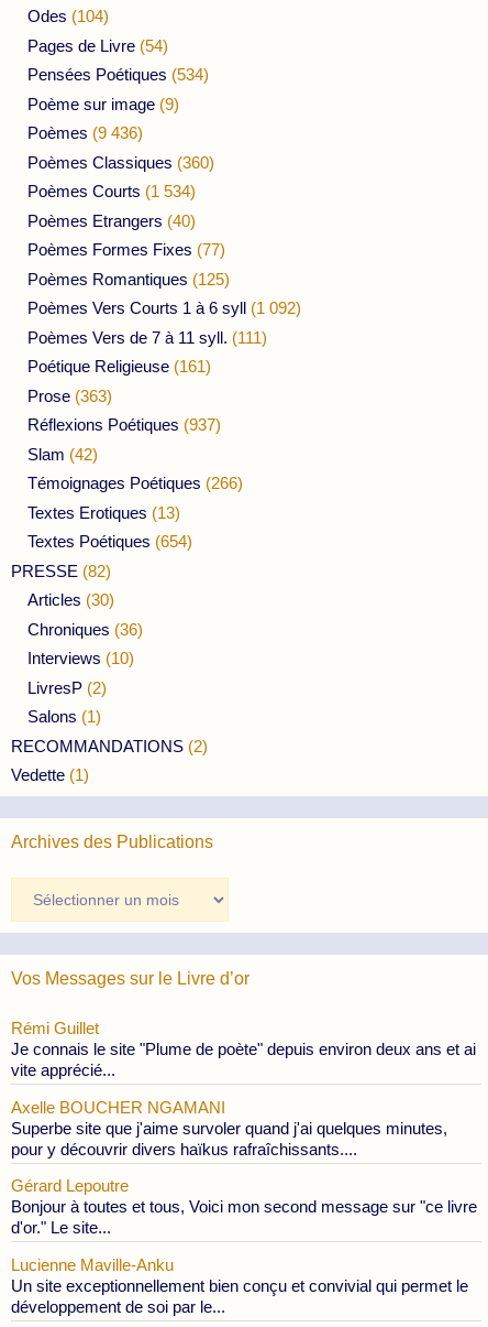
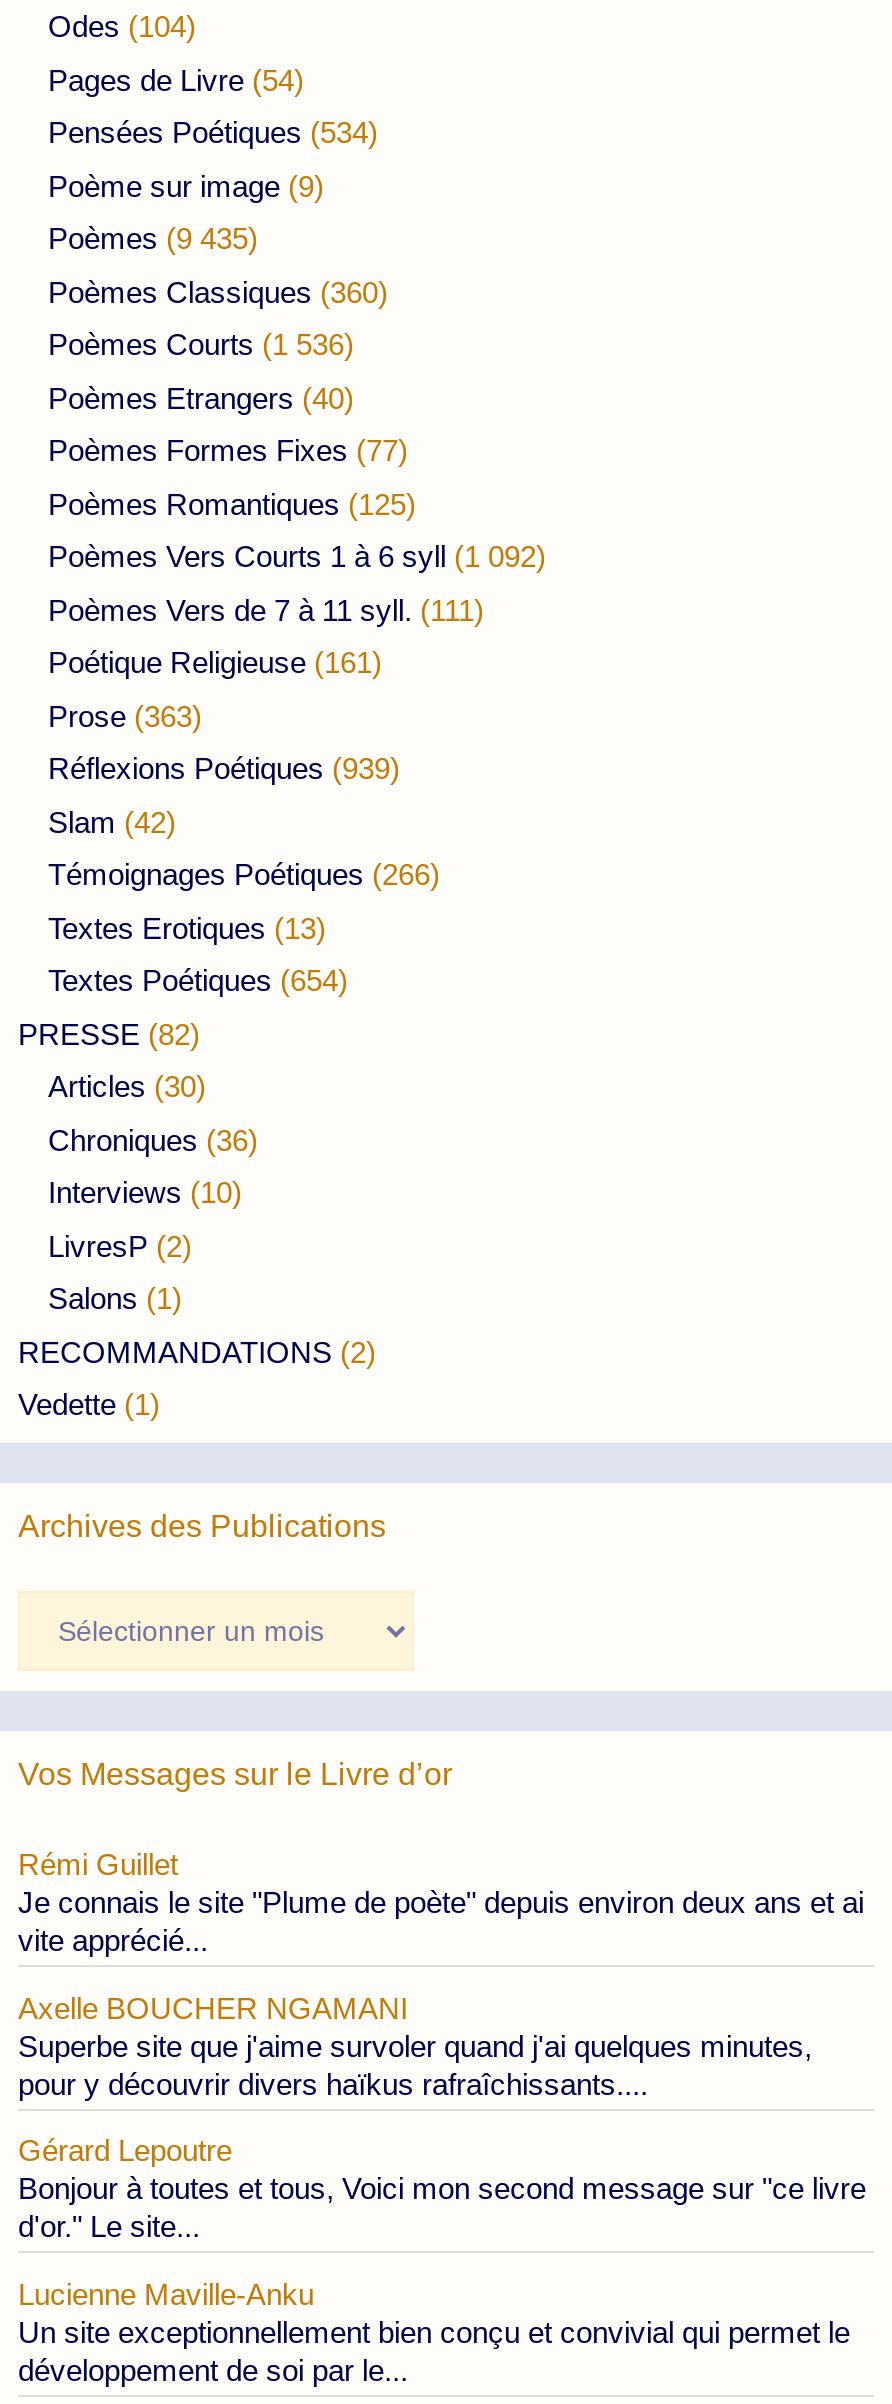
- Poèmes (9 436)
+ Poèmes (9 435)

- Poèmes Courts (1 534)
+ Poèmes Courts (1 536)

- Réflexions Poétiques (937)
+ Réflexions Poétiques (939)
